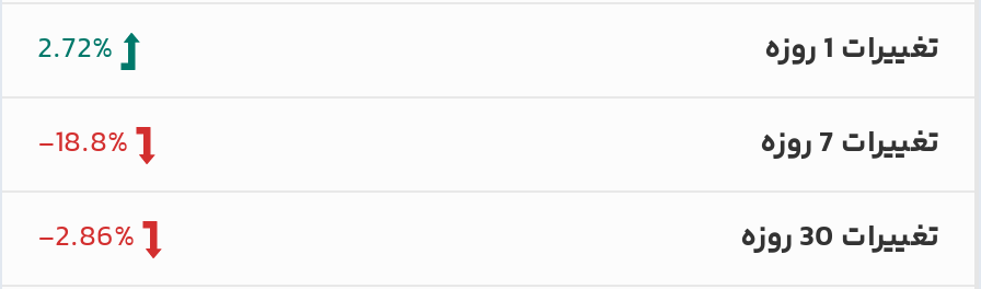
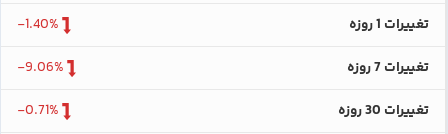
- 2.72%
+ -1.40%

- -18.8%
+ -9.06%

- -2.86%
+ -0.71%
